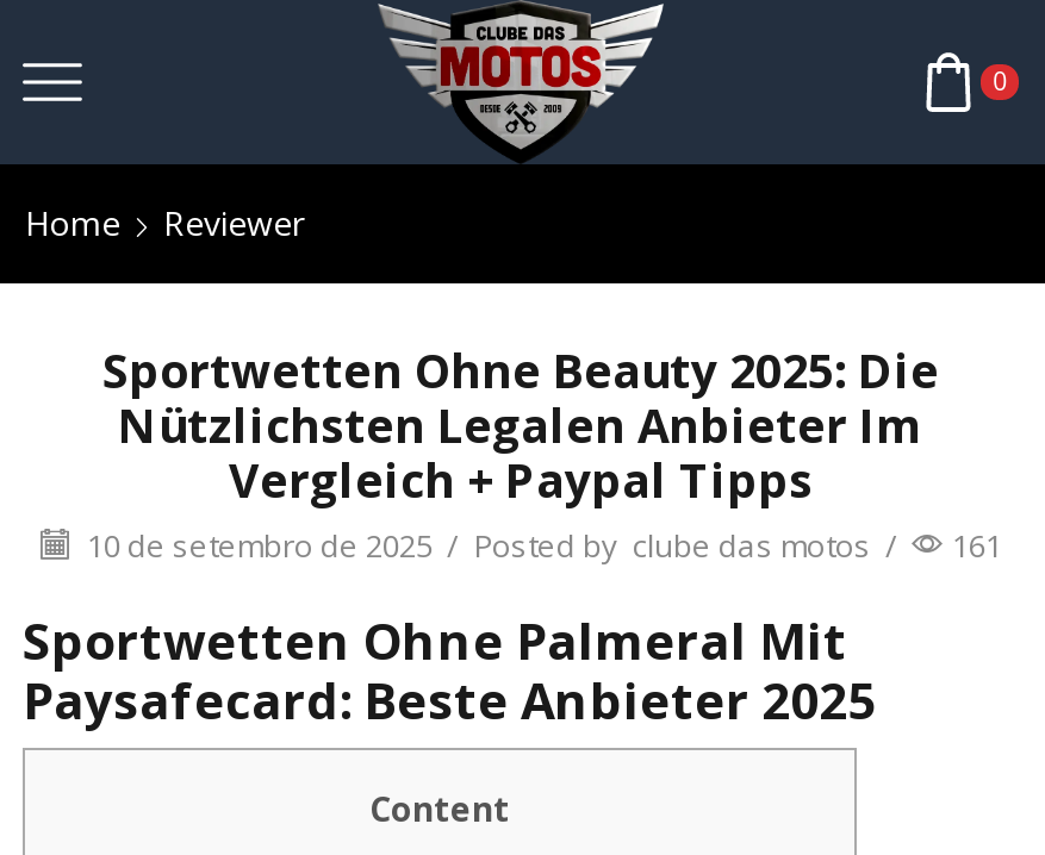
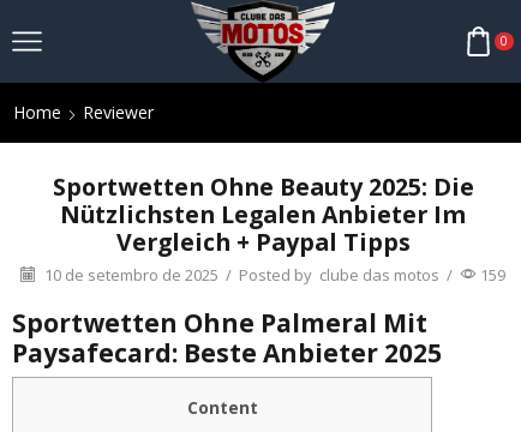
- 10 de setembro de 2025 / Posted by clube das motos / 161
+ 10 de setembro de 2025 / Posted by clube das motos / 159
